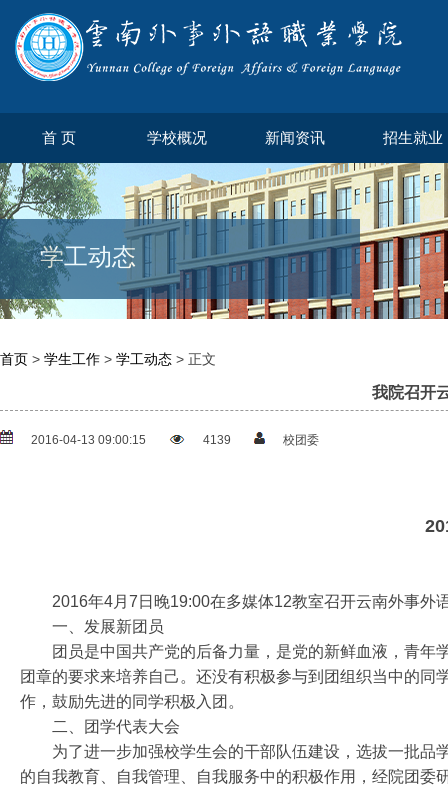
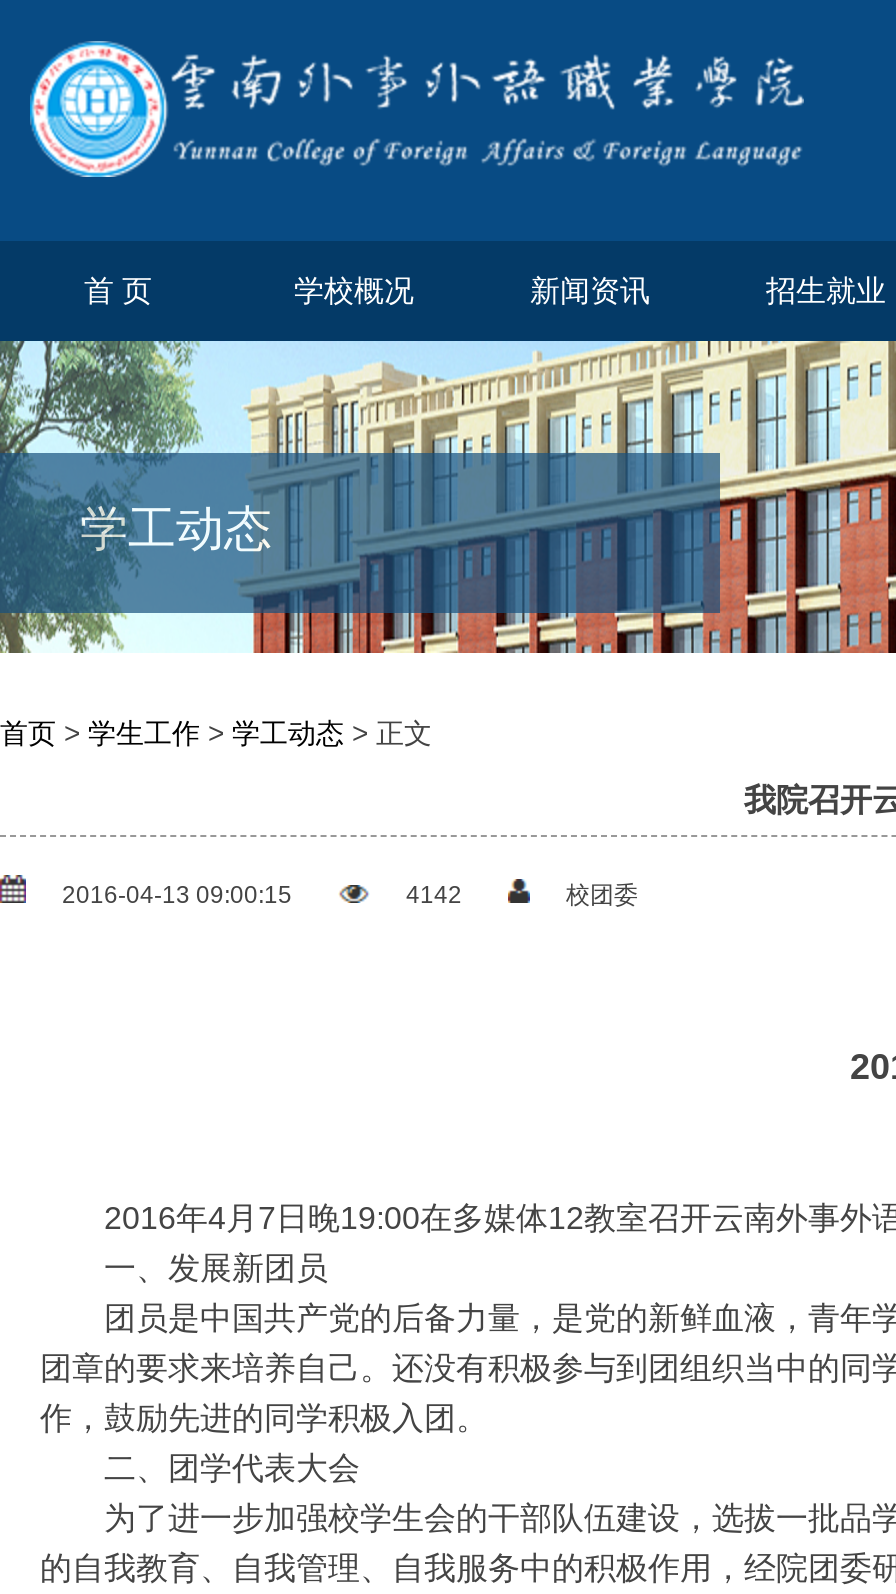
- 4139
+ 4142
